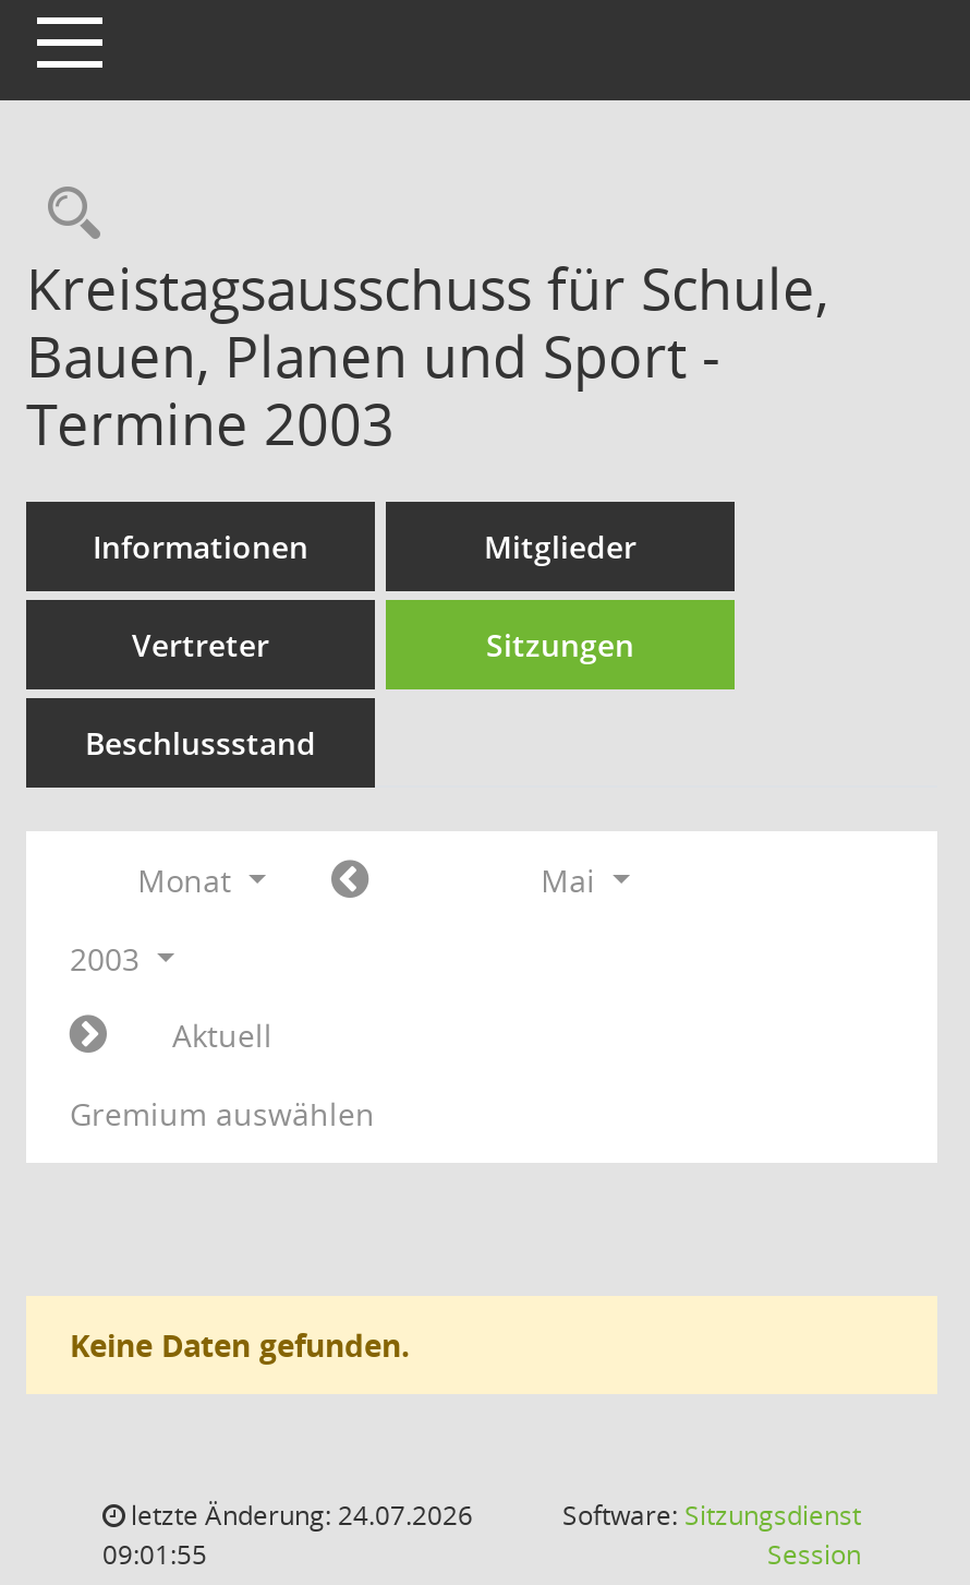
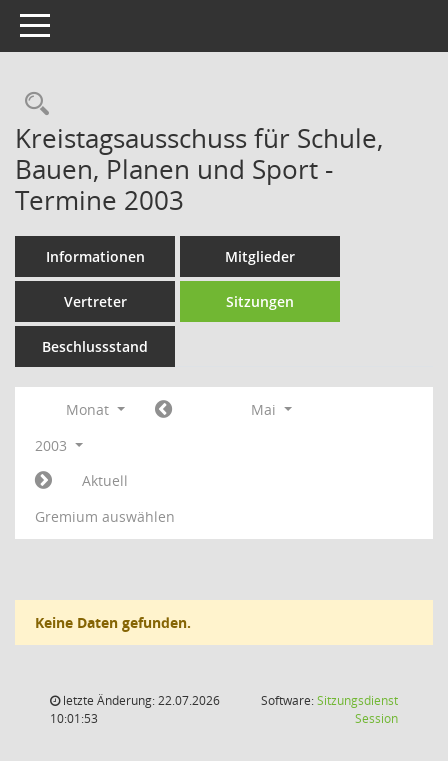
- letzte Änderung: 24.07.2026
+ letzte Änderung: 22.07.2026

- 09:01:55
+ 10:01:53
